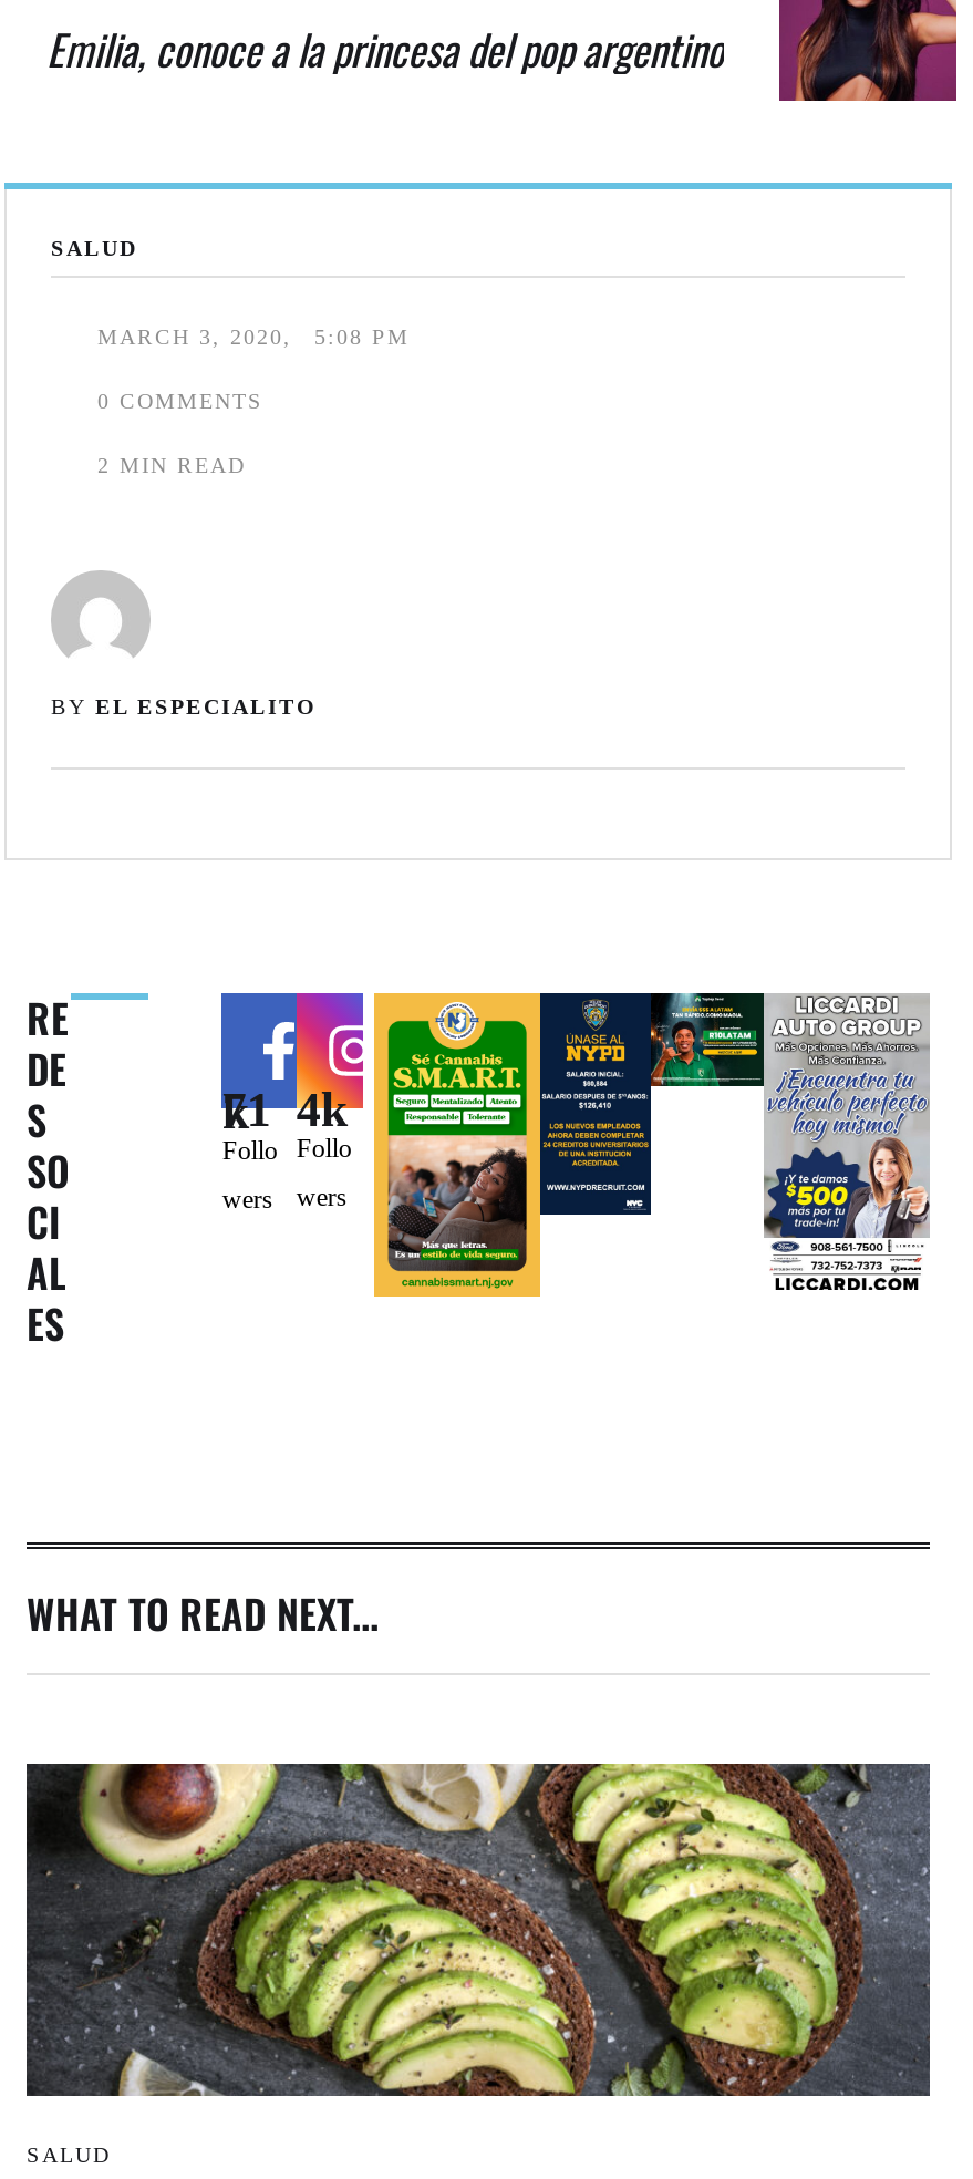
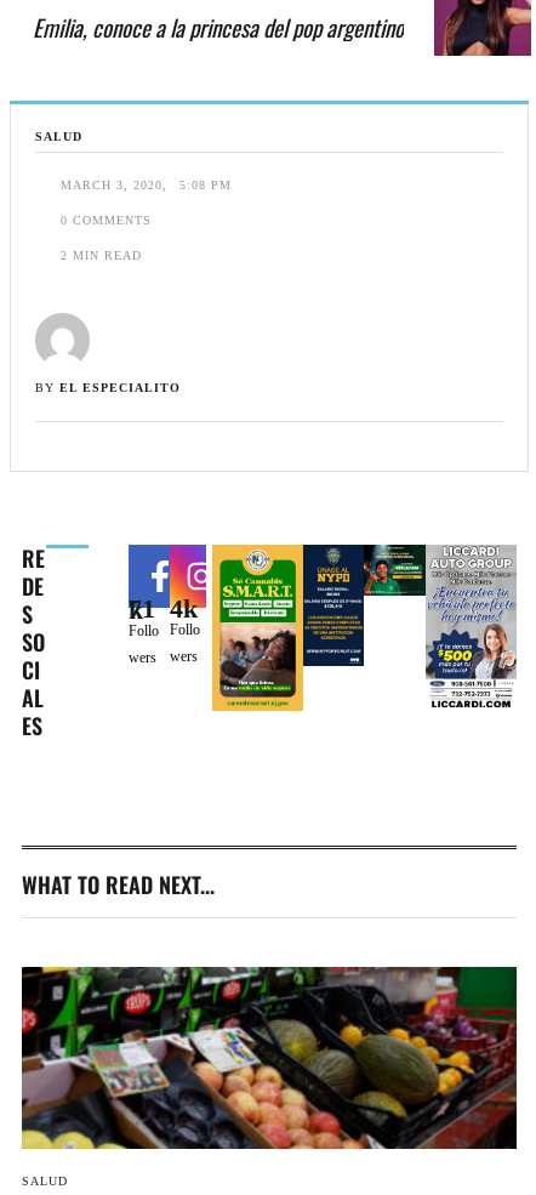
- [image]
+ [image]
